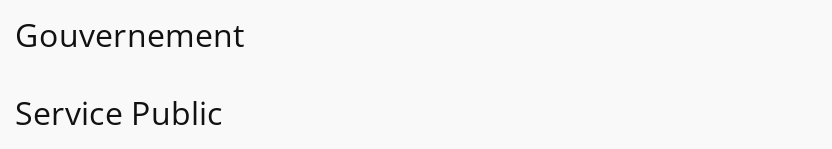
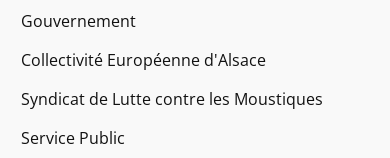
+ Collectivité Européenne d'Alsace
+ Syndicat de Lutte contre les Moustiques
